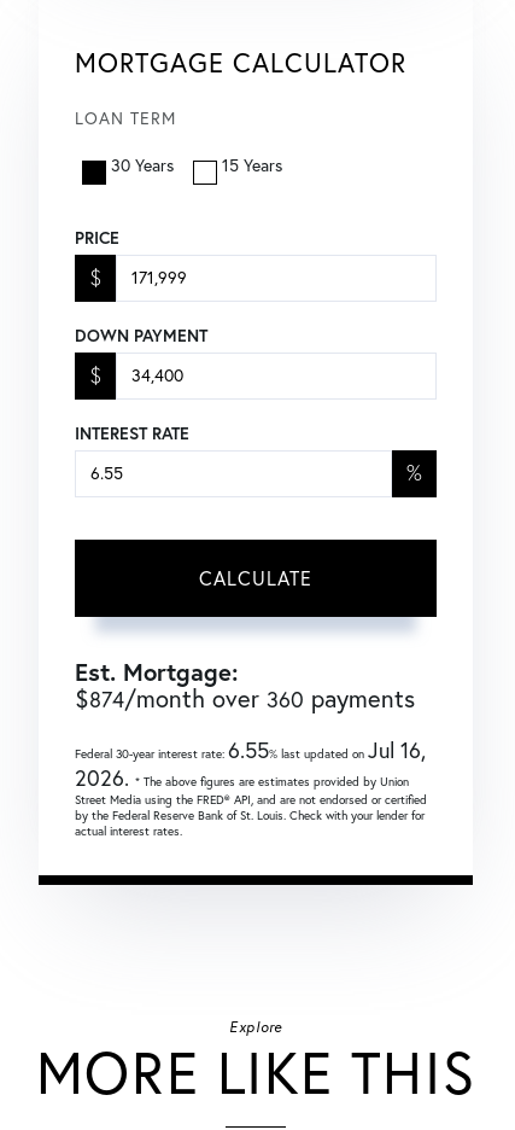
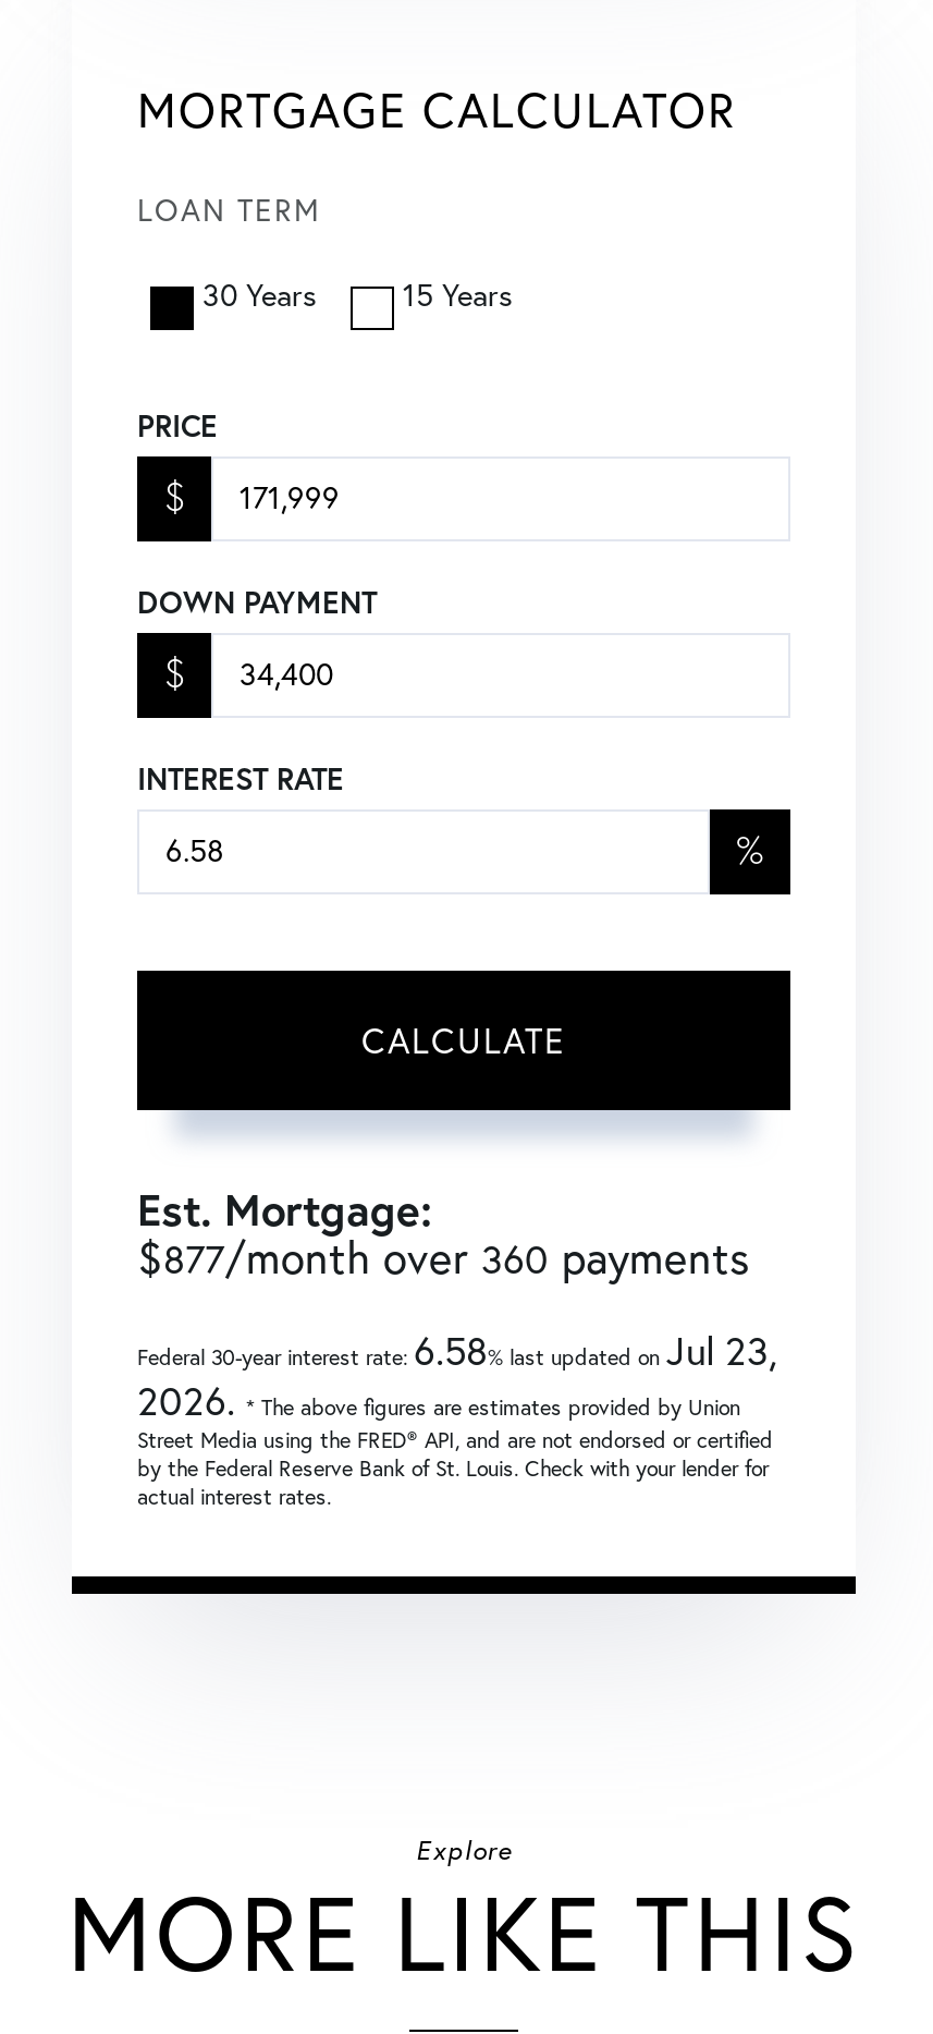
- $874/month over 360 payments
+ $877/month over 360 payments

- Federal 30-year interest rate: 6.55% last updated onJul 16,
+ Federal 30-year interest rate: 6.58% last updated onJul 23,
